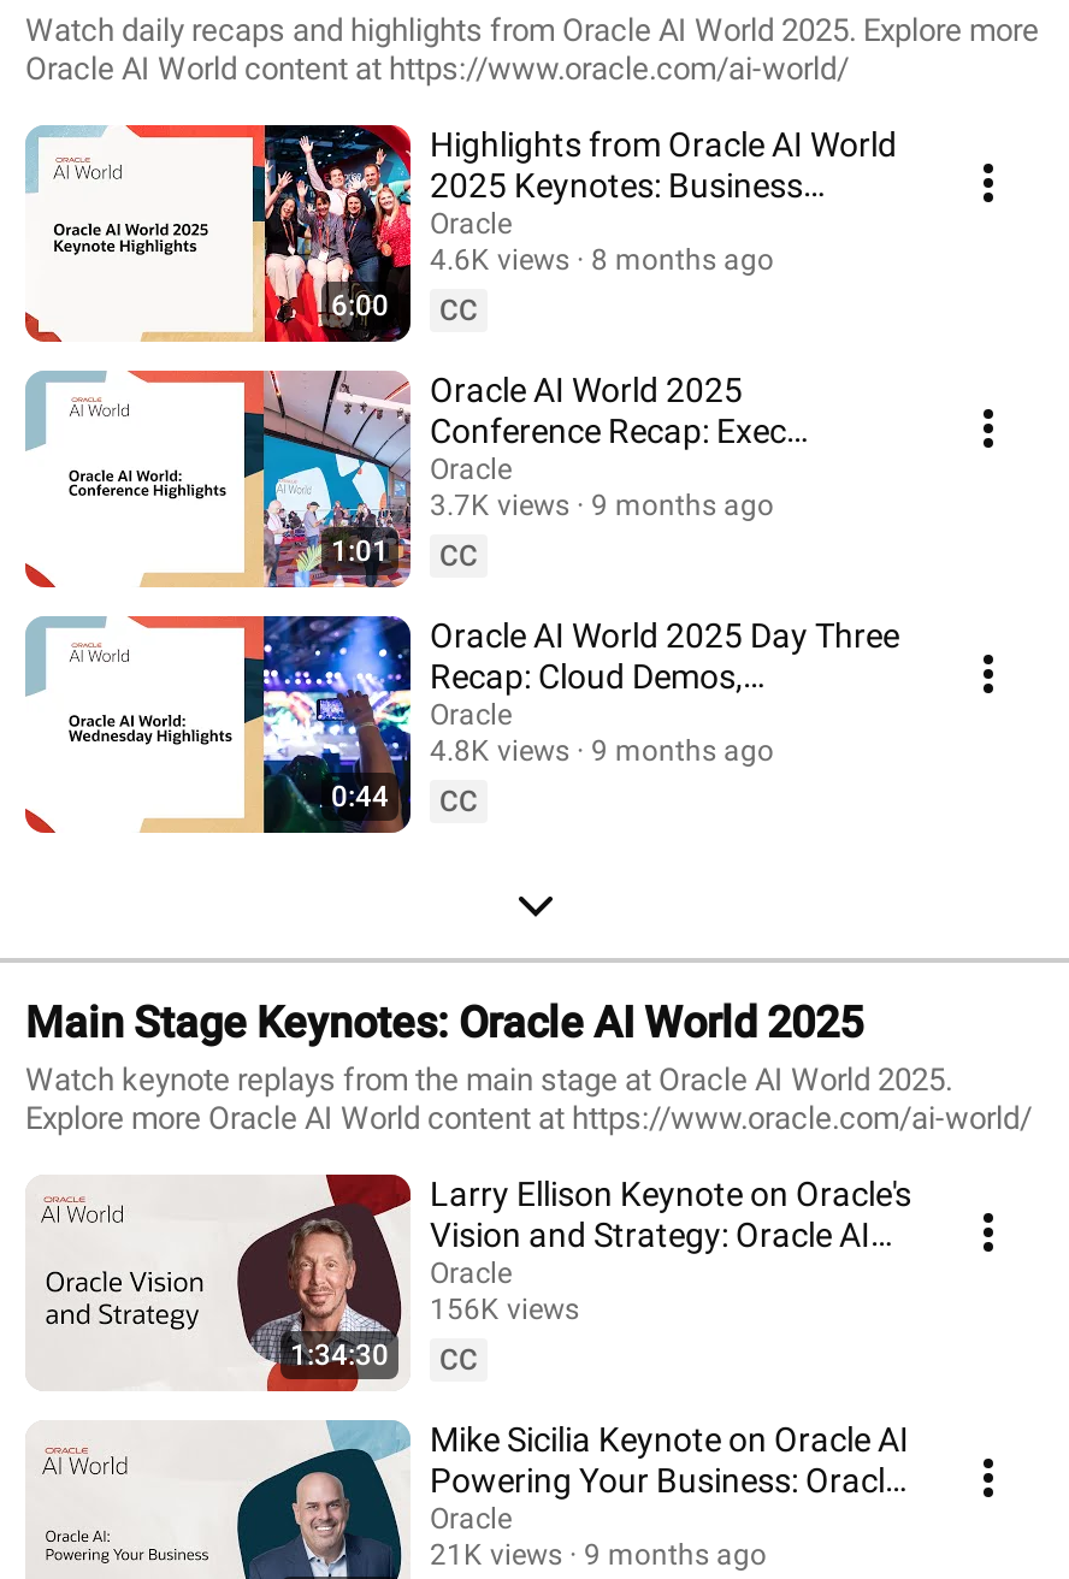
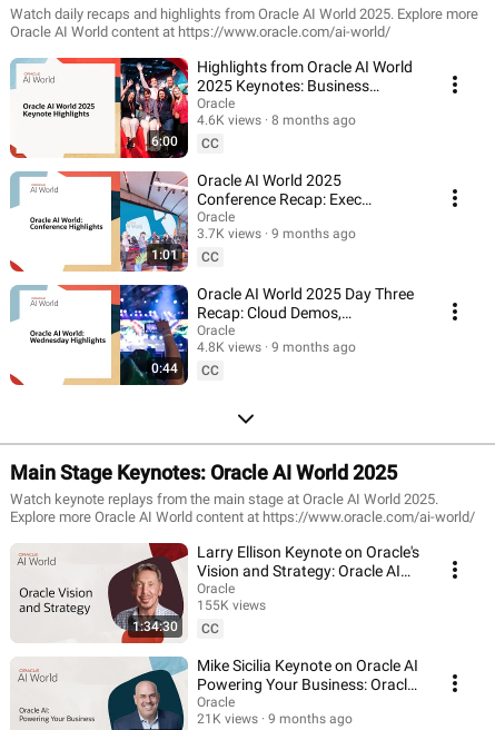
- 156K views
+ 155K views
